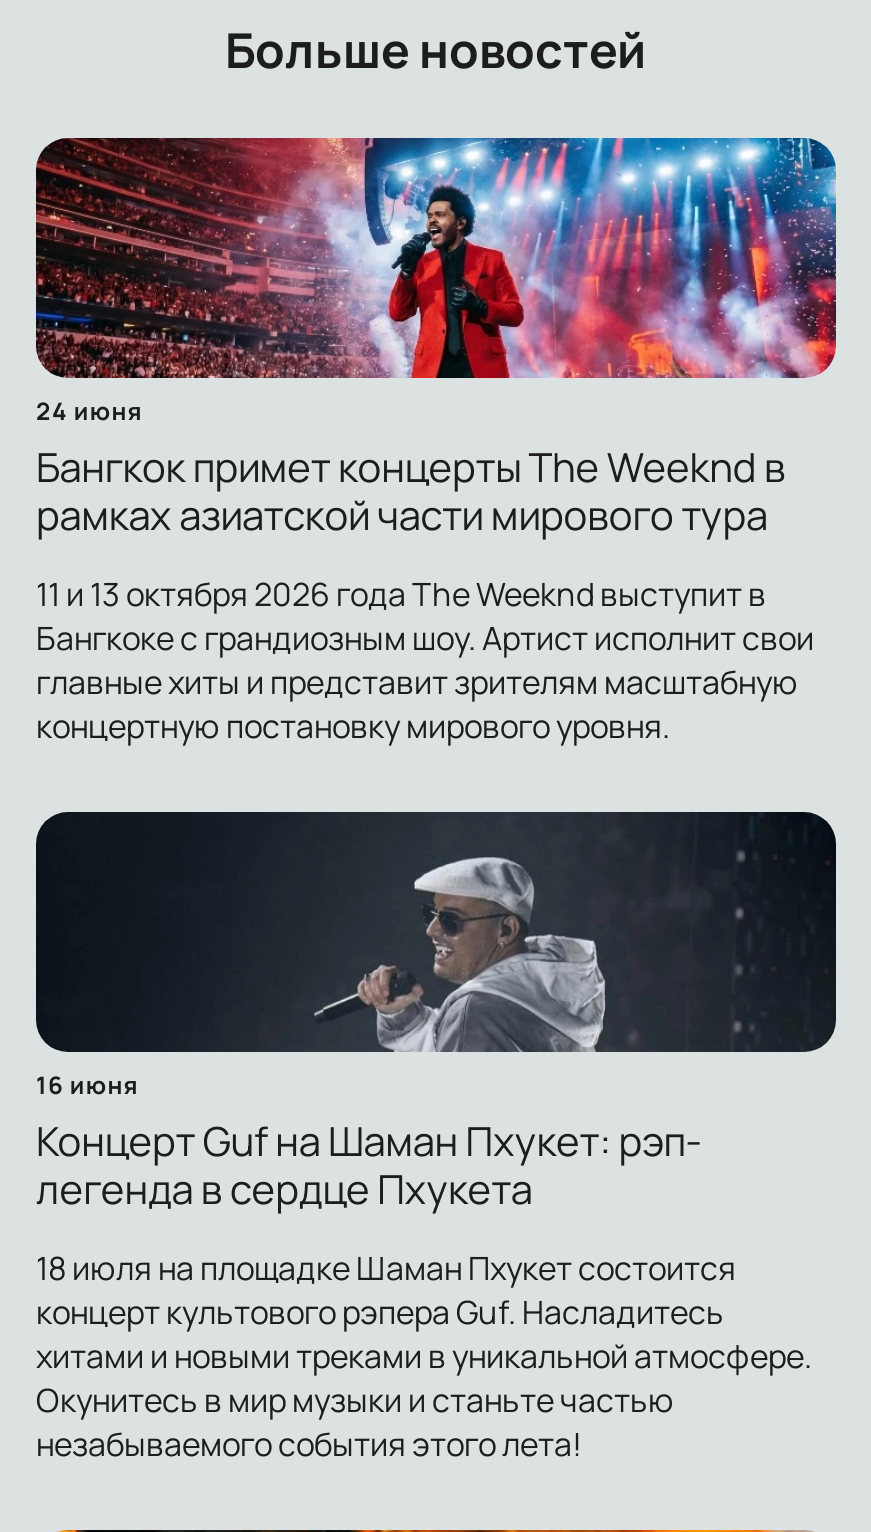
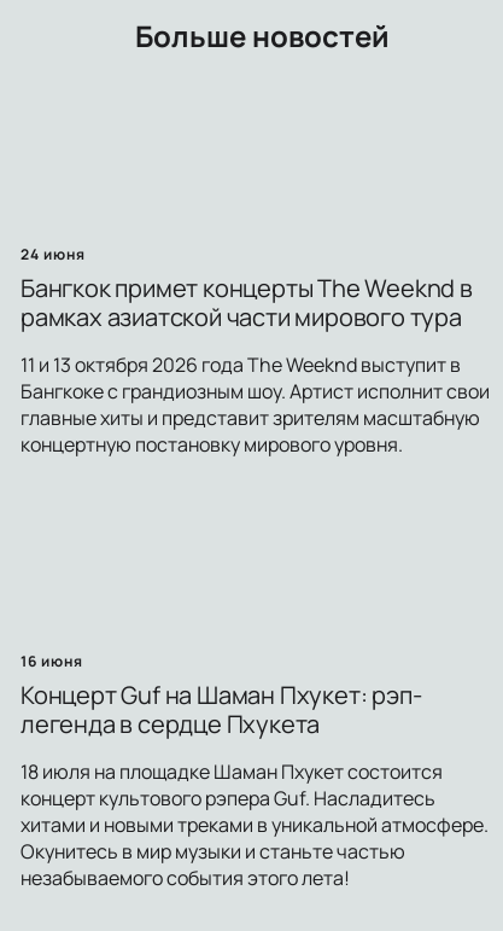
- [image]

- [image]
